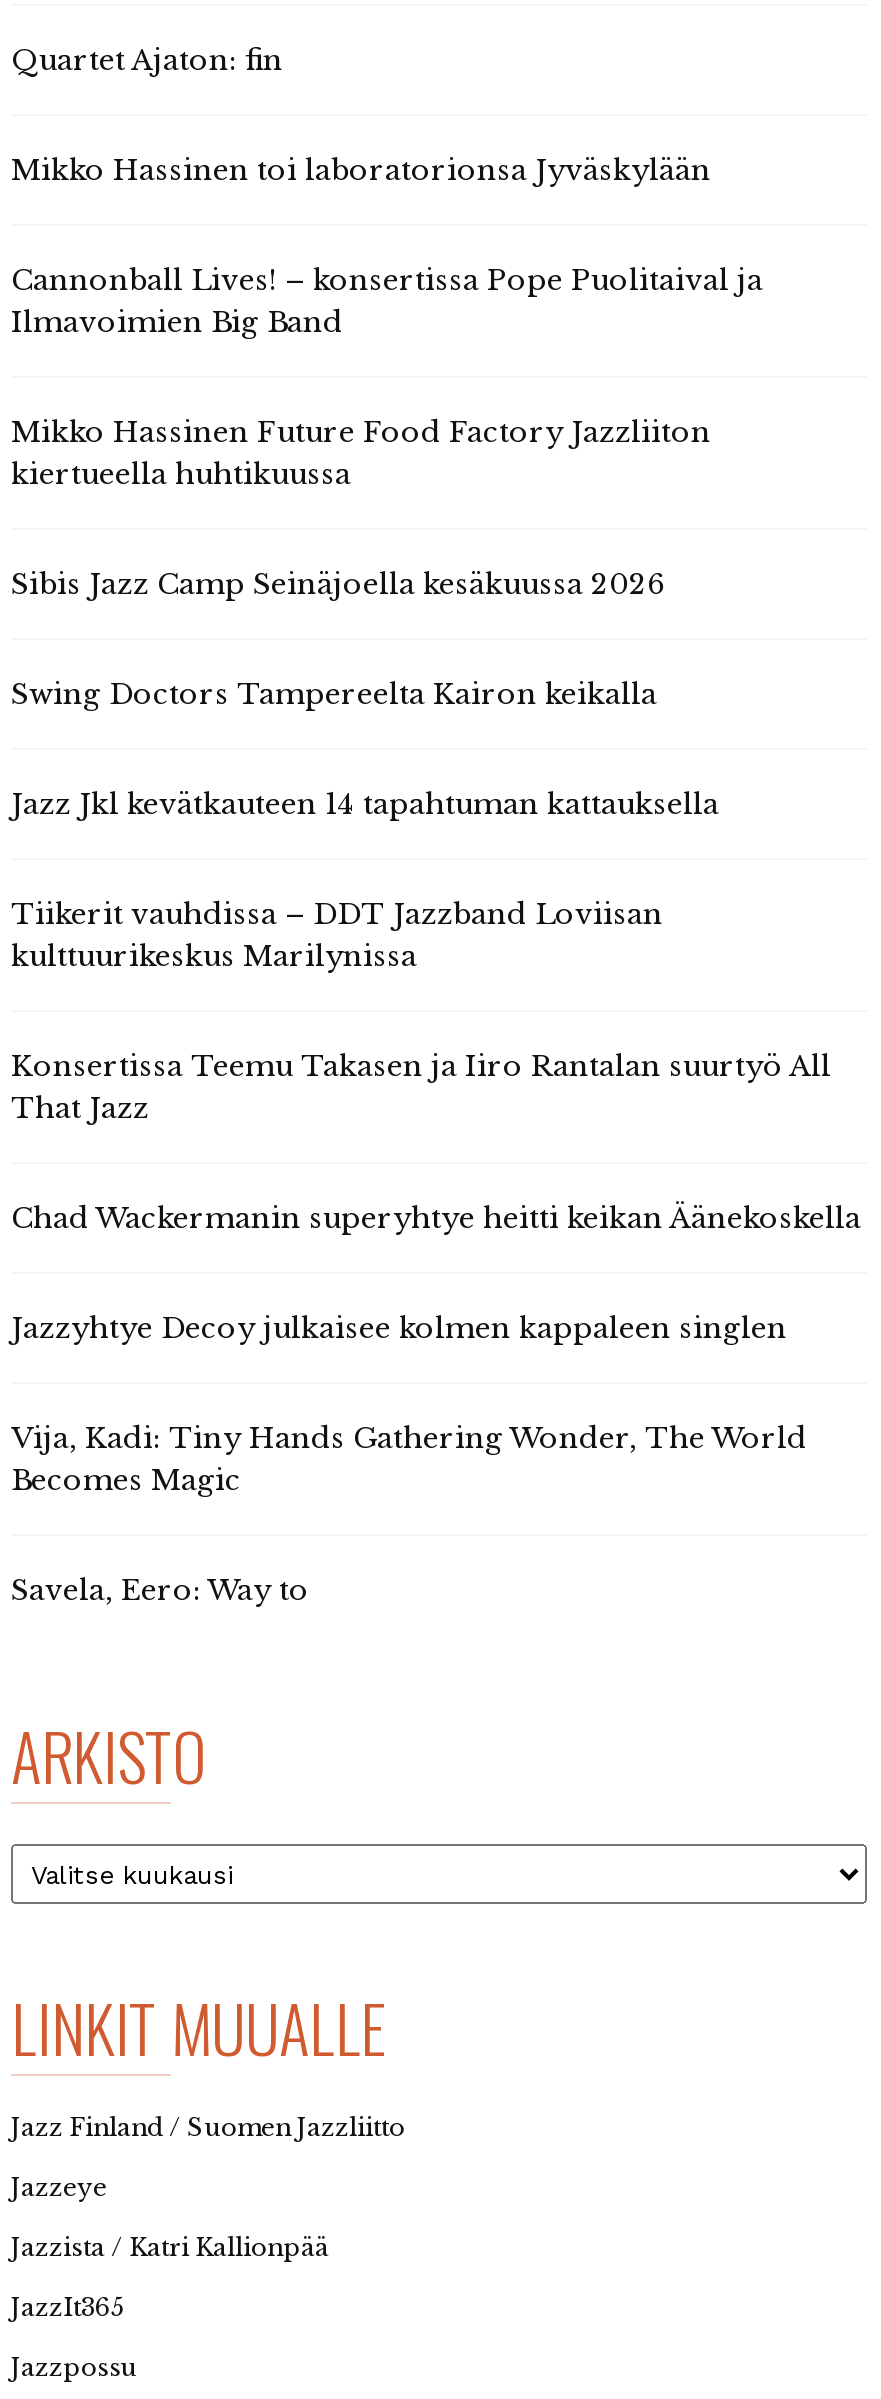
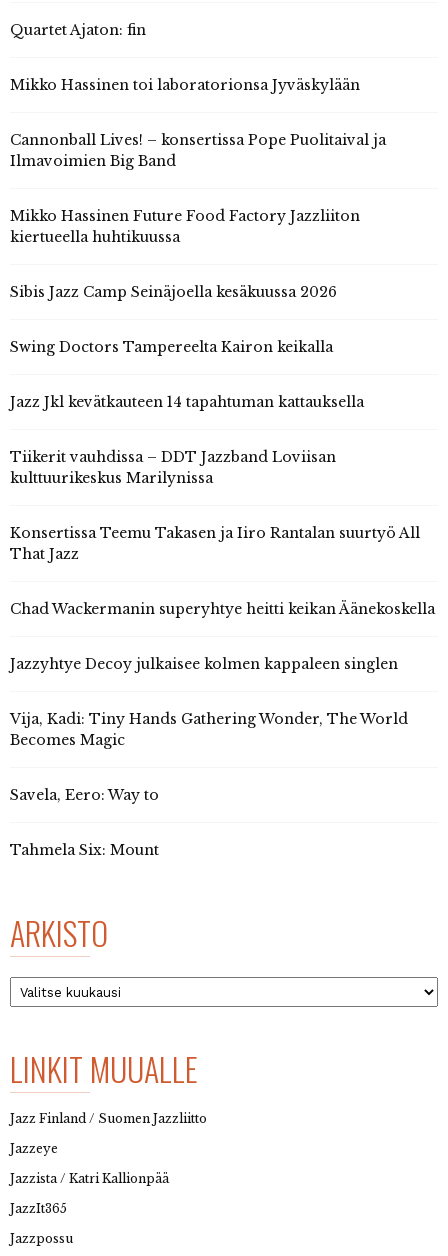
+ Tahmela Six: Mount
